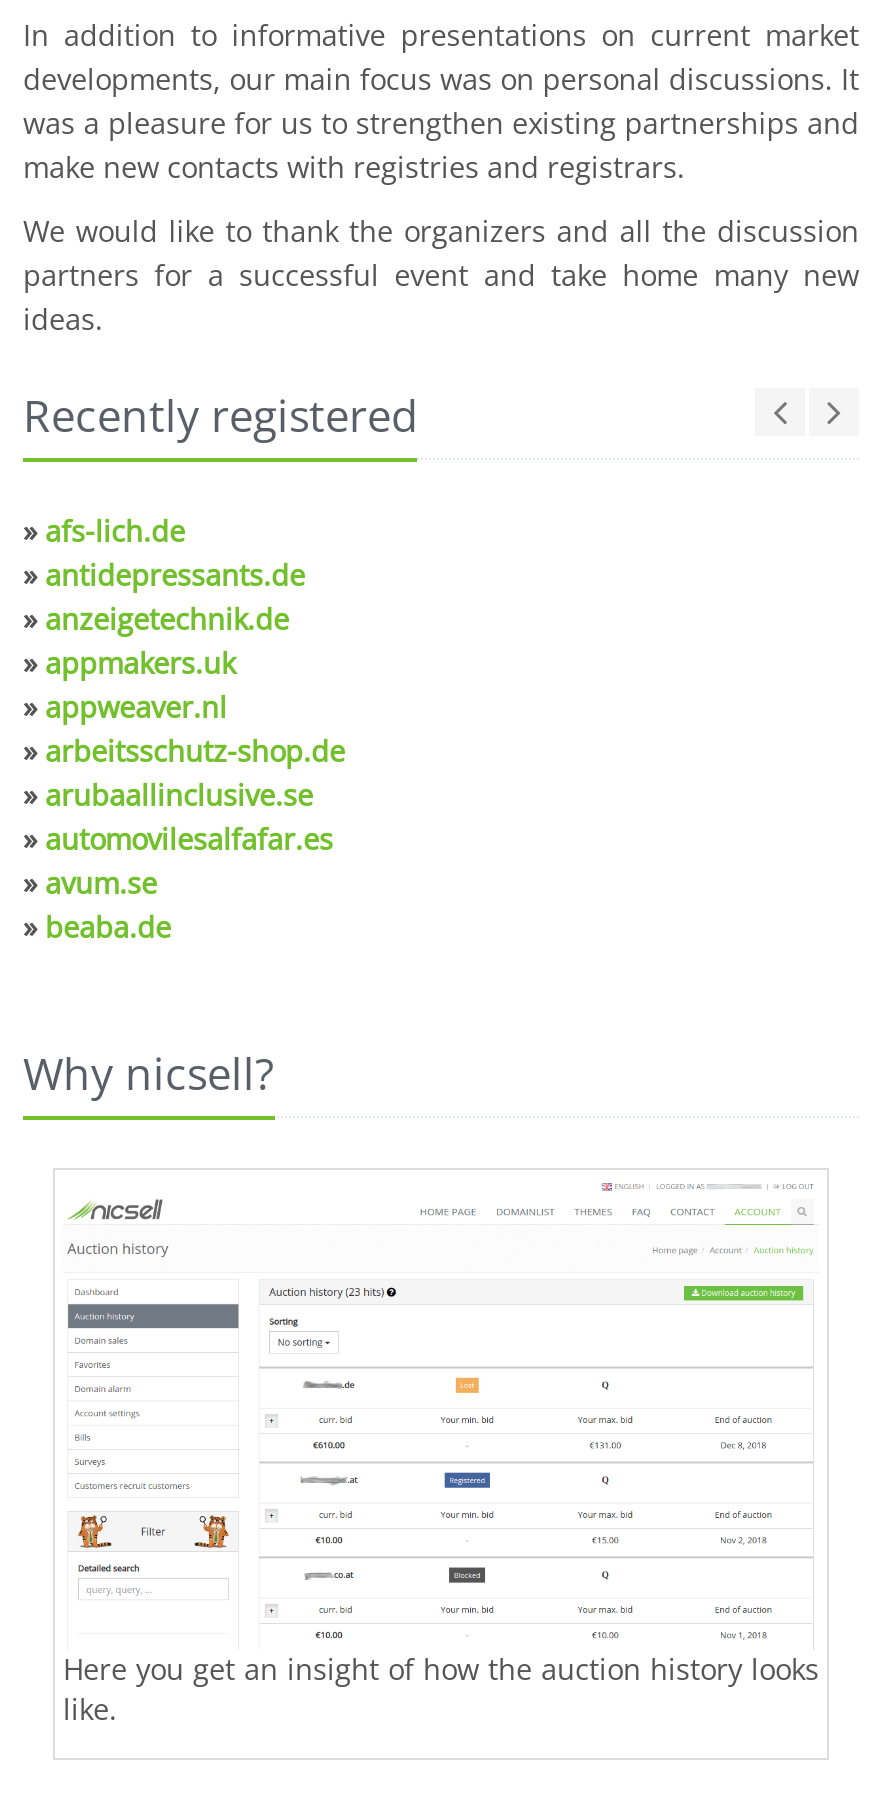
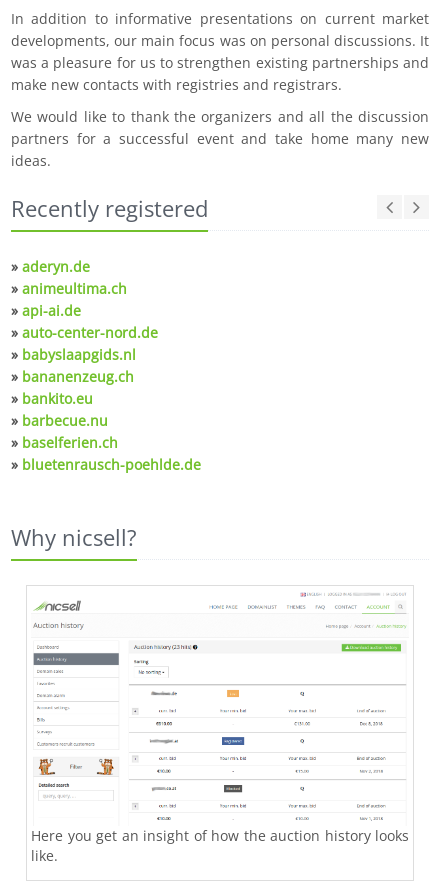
- » afs-lich.de
- » antidepressants.de
- » anzeigetechnik.de
- » appmakers.uk
- » appweaver.nl
- » arbeitsschutz-shop.de
- » arubaallinclusive.se
- » automovilesalfafar.es
- » avum.se
- » beaba.de
+ » aderyn.de
+ » animeultima.ch
+ » api-ai.de
+ » auto-center-nord.de
+ » babyslaapgids.nl
+ » bananenzeug.ch
+ » bankito.eu
+ » barbecue.nu
+ » baselferien.ch
+ » bluetenrausch-poehlde.de
